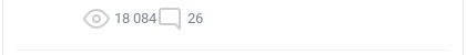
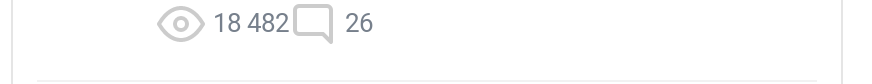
- 18 084 26
+ 18 482 26
